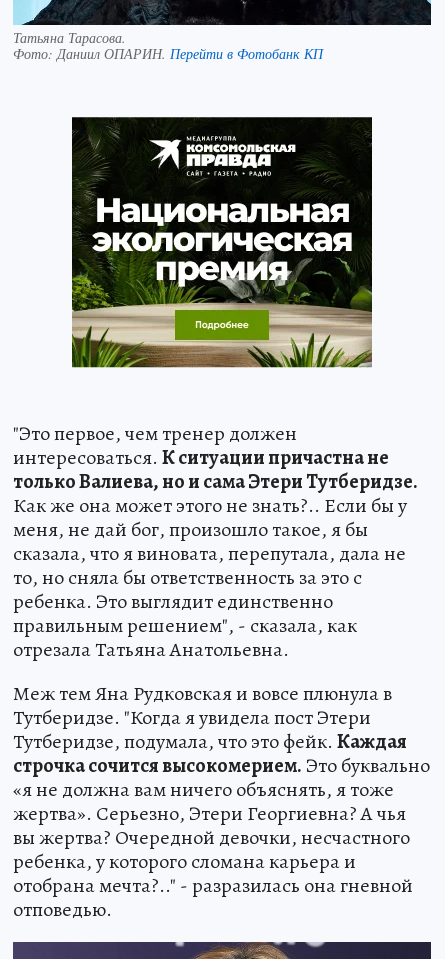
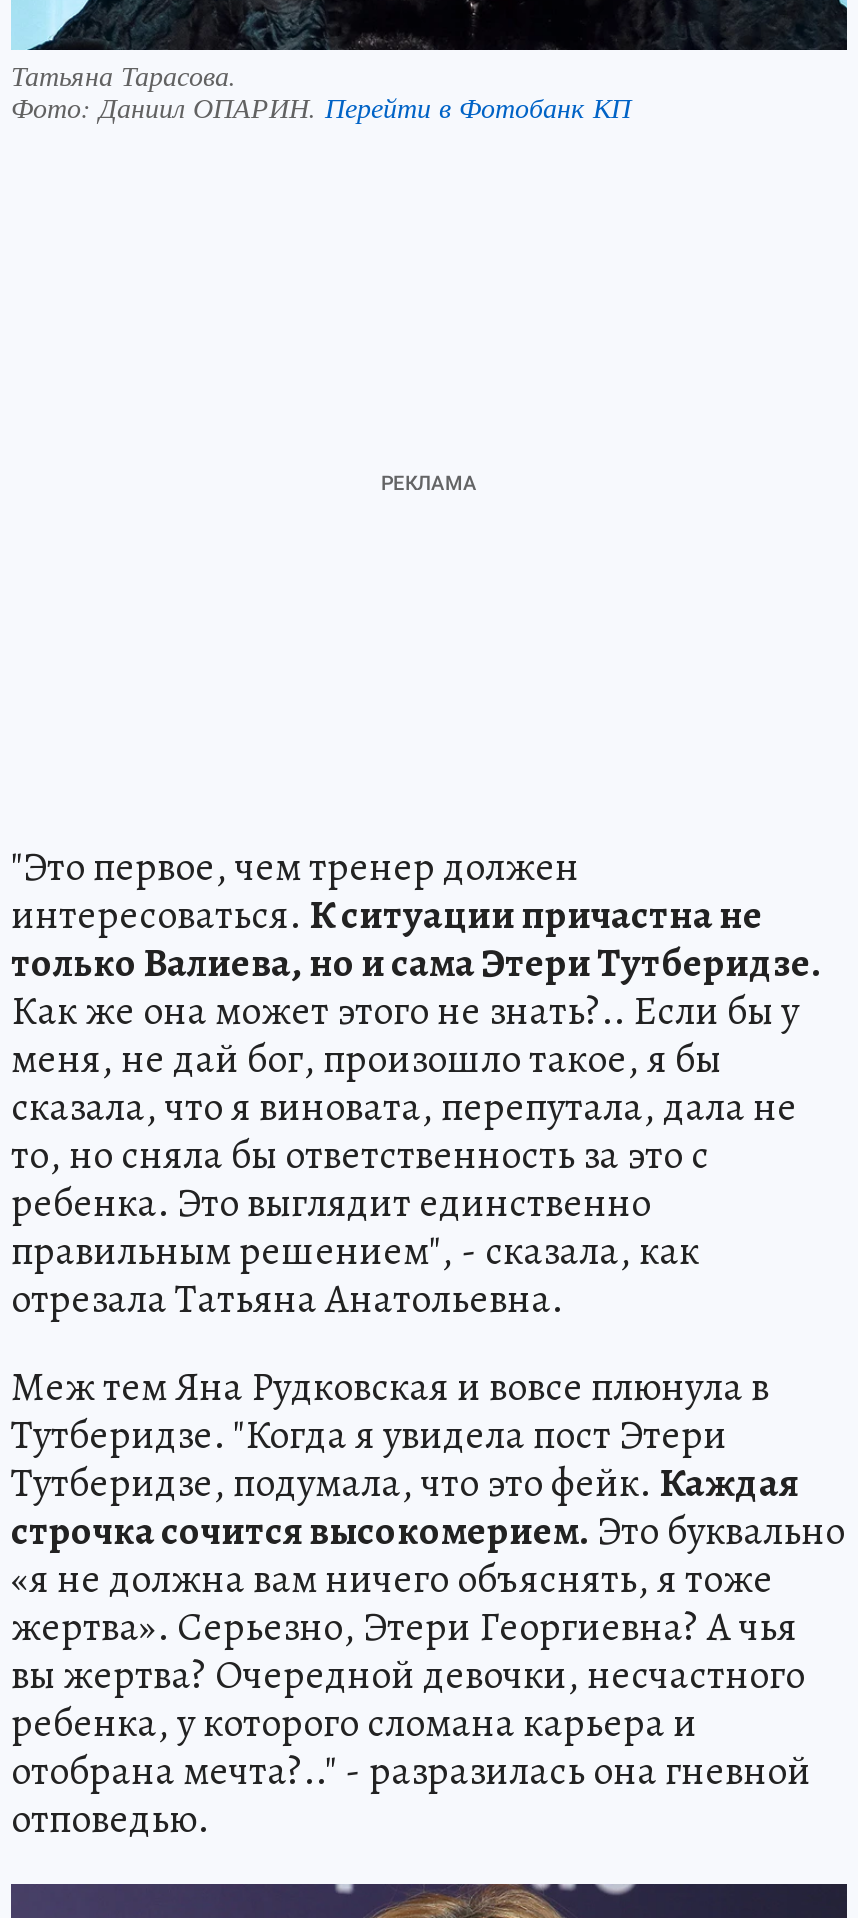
- [image]
